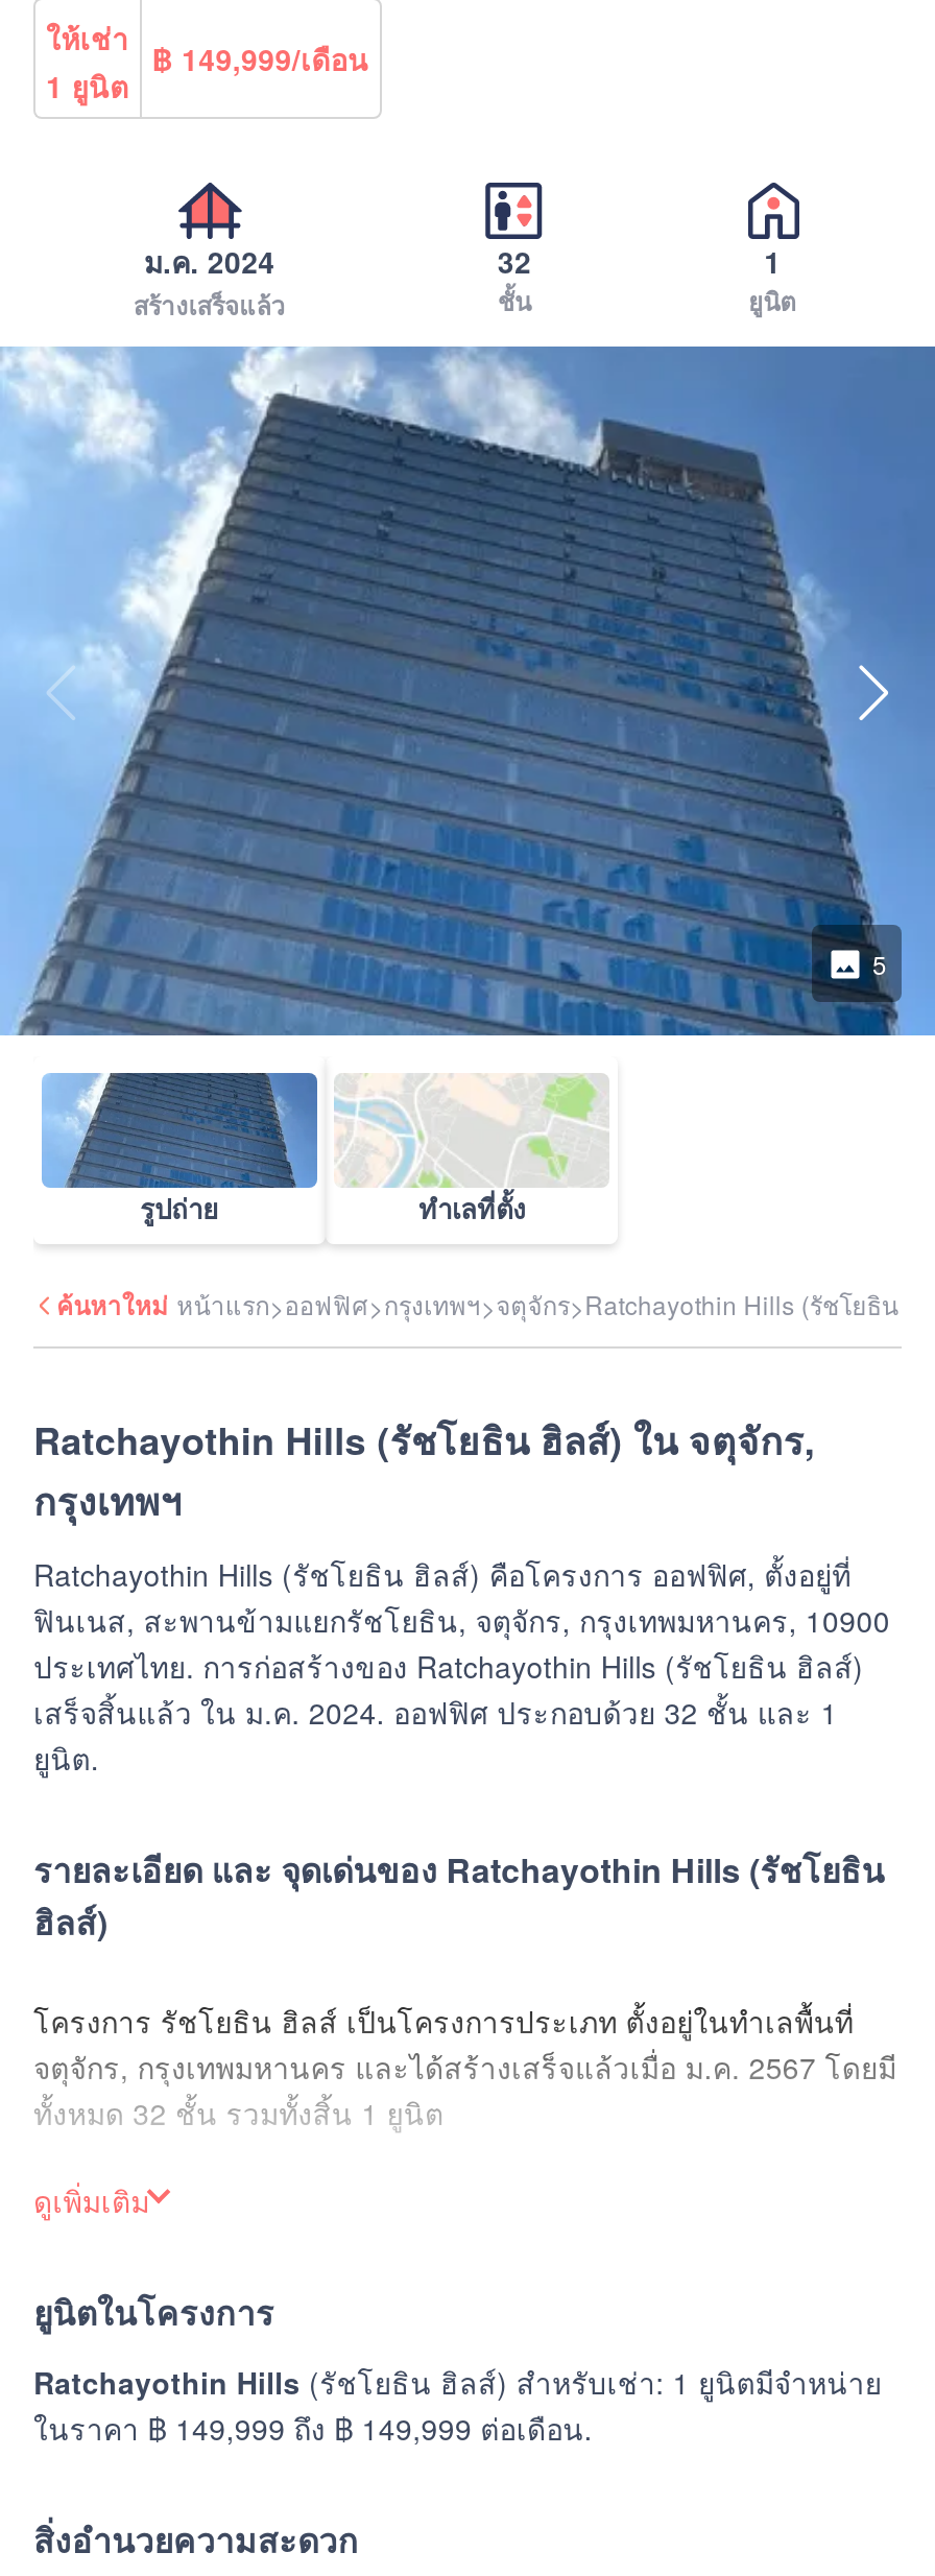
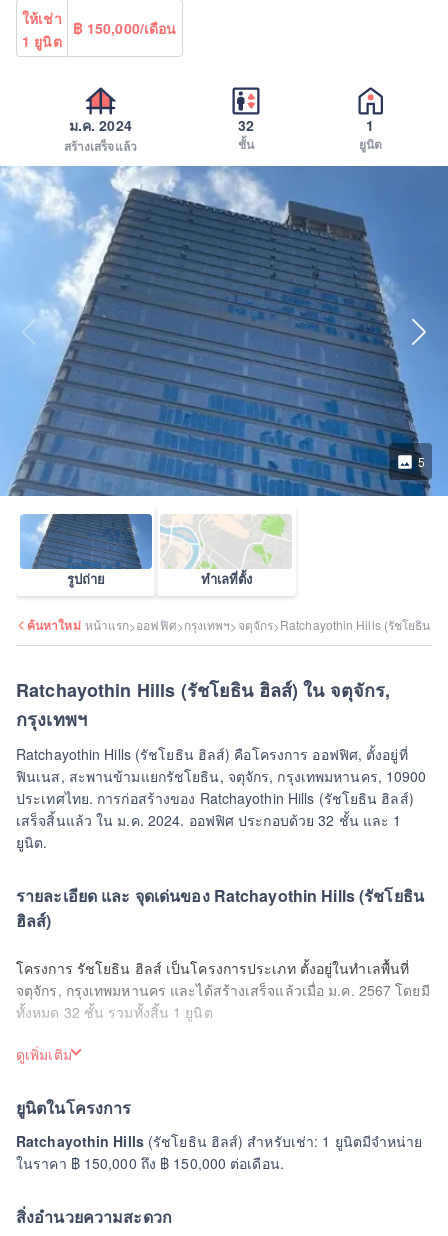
- ให้เช่า ฿ 149,999/เดือน
+ ให้เช่า ฿ 150,000/เดือน

- ในราคา ฿ 149,999 ถึง ฿ 149,999 ต่อเดือน.
+ ในราคา ฿ 150,000 ถึง ฿ 150,000 ต่อเดือน.
